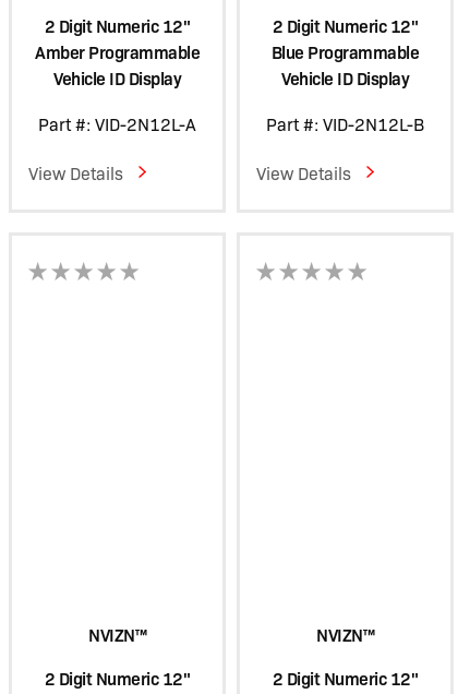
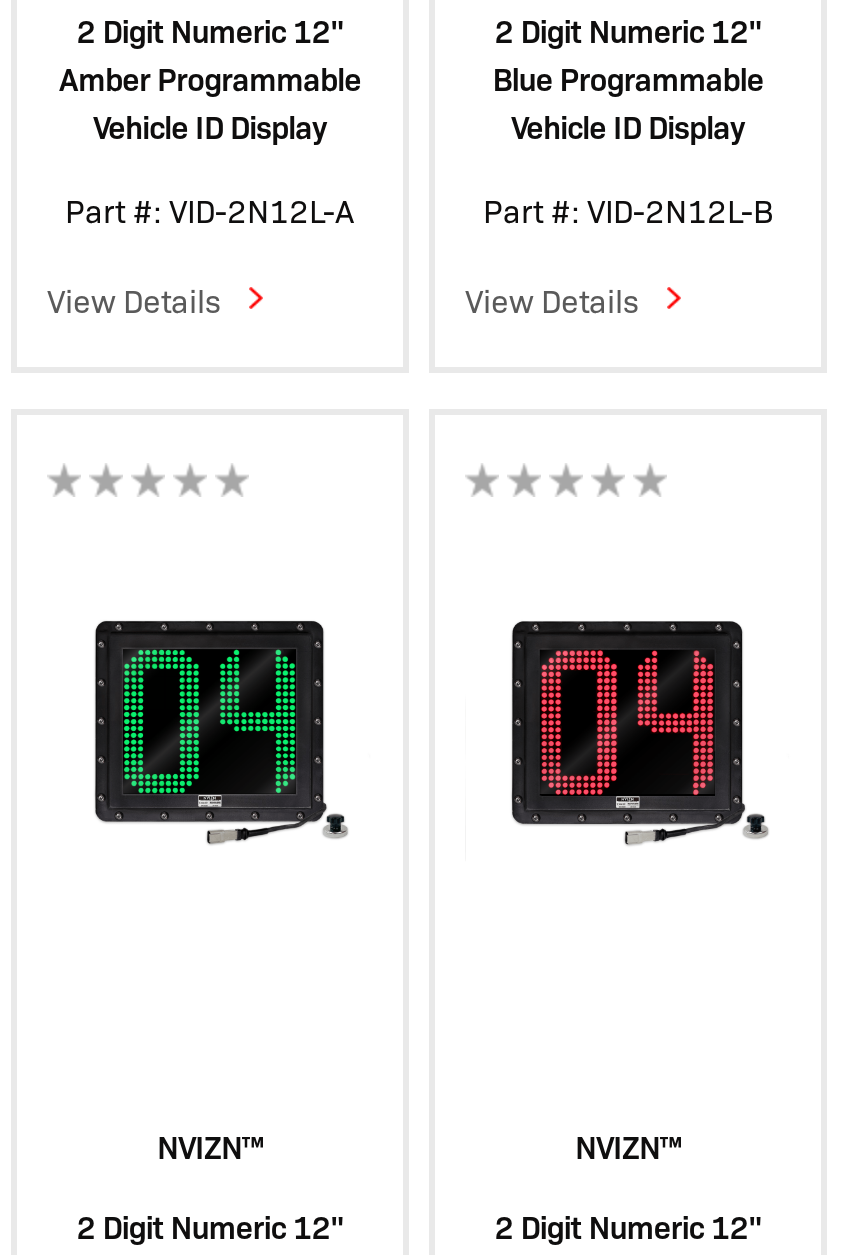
+ [image]

+ [image]
